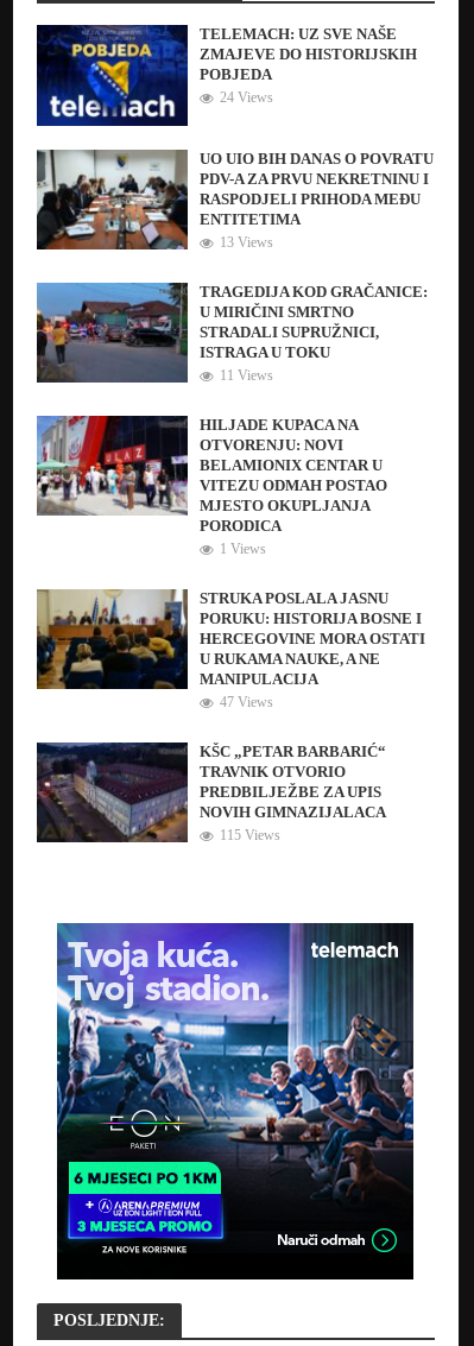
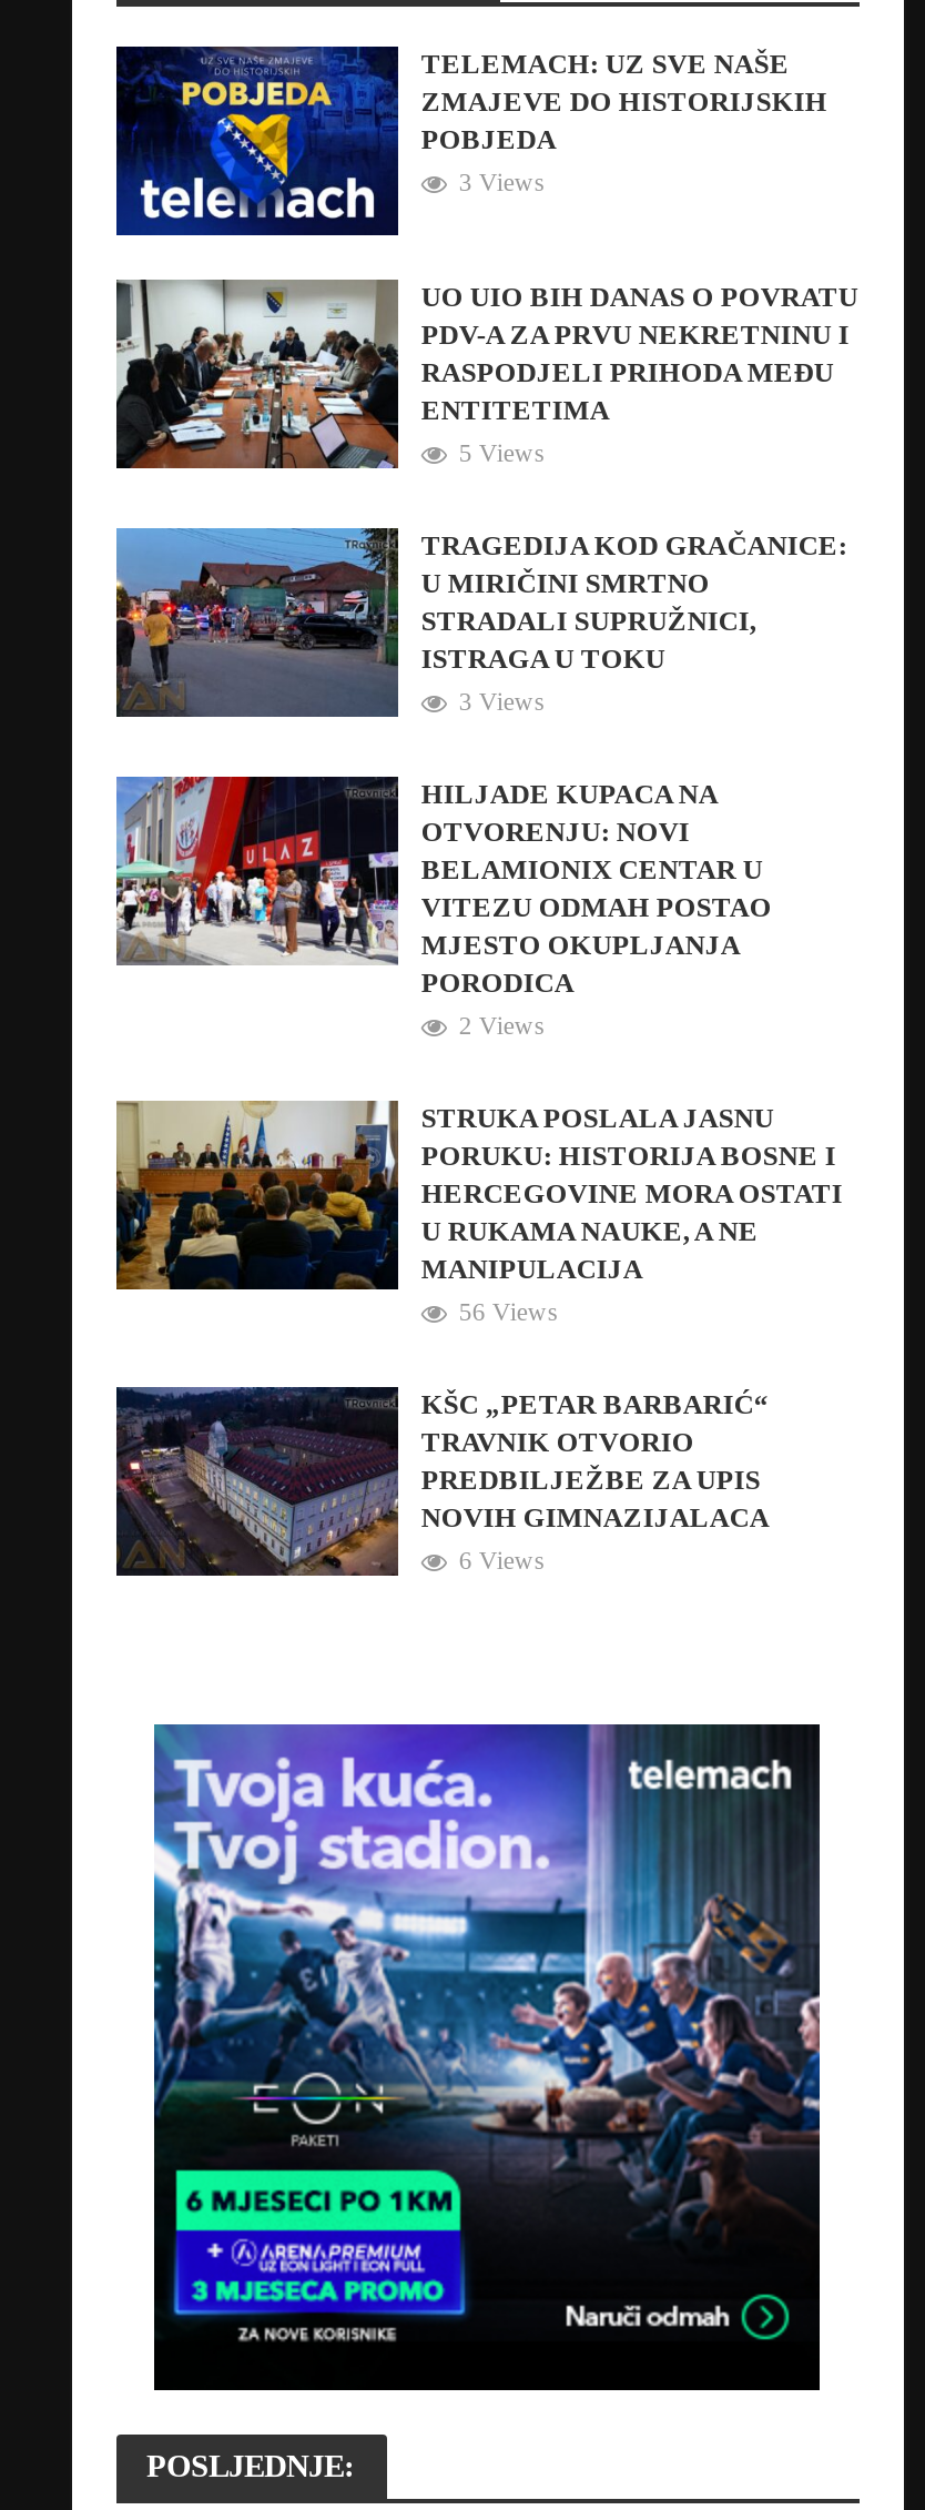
- 24 Views
+ 3 Views

- 13 Views
+ 5 Views

- 11 Views
+ 3 Views

- 1 Views
+ 2 Views

- 47 Views
+ 56 Views

- 115 Views
+ 6 Views
